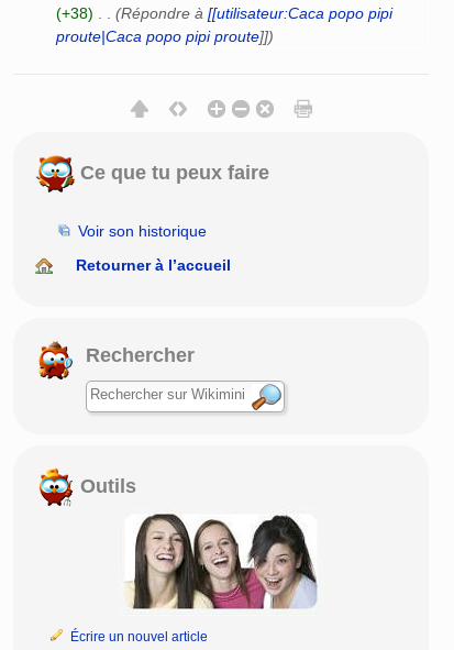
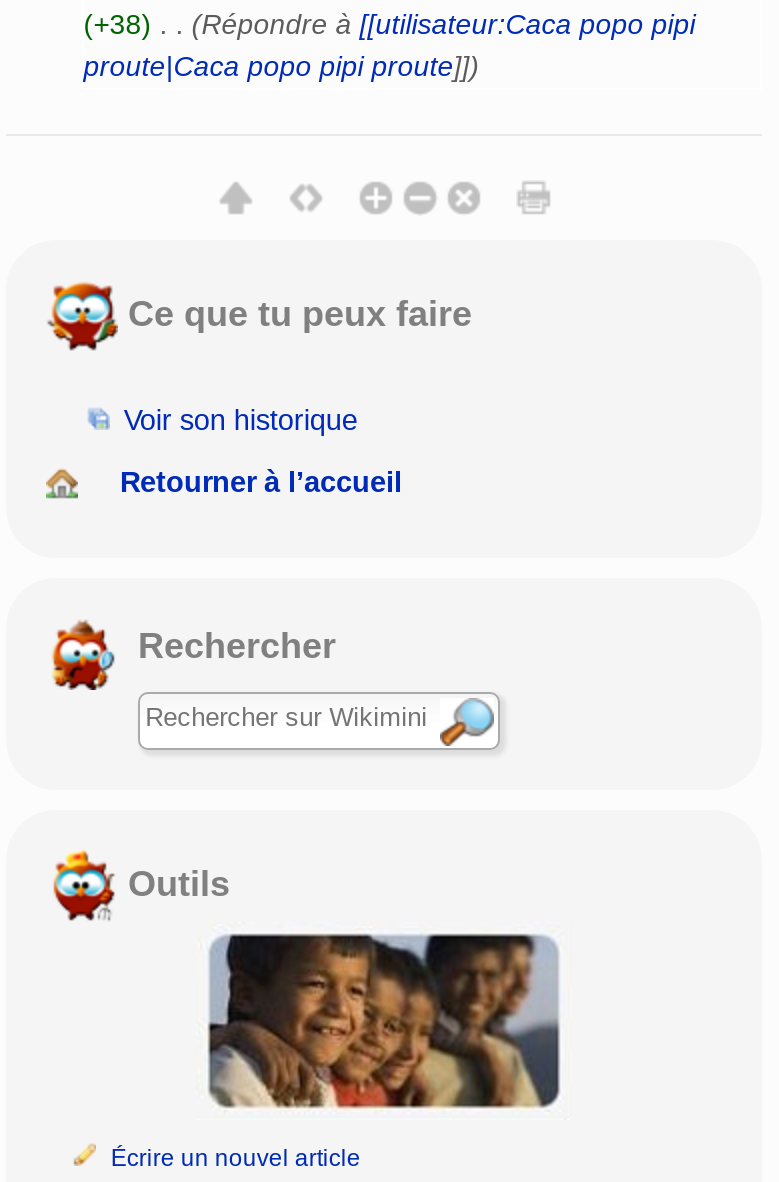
- [image]
+ [image]
